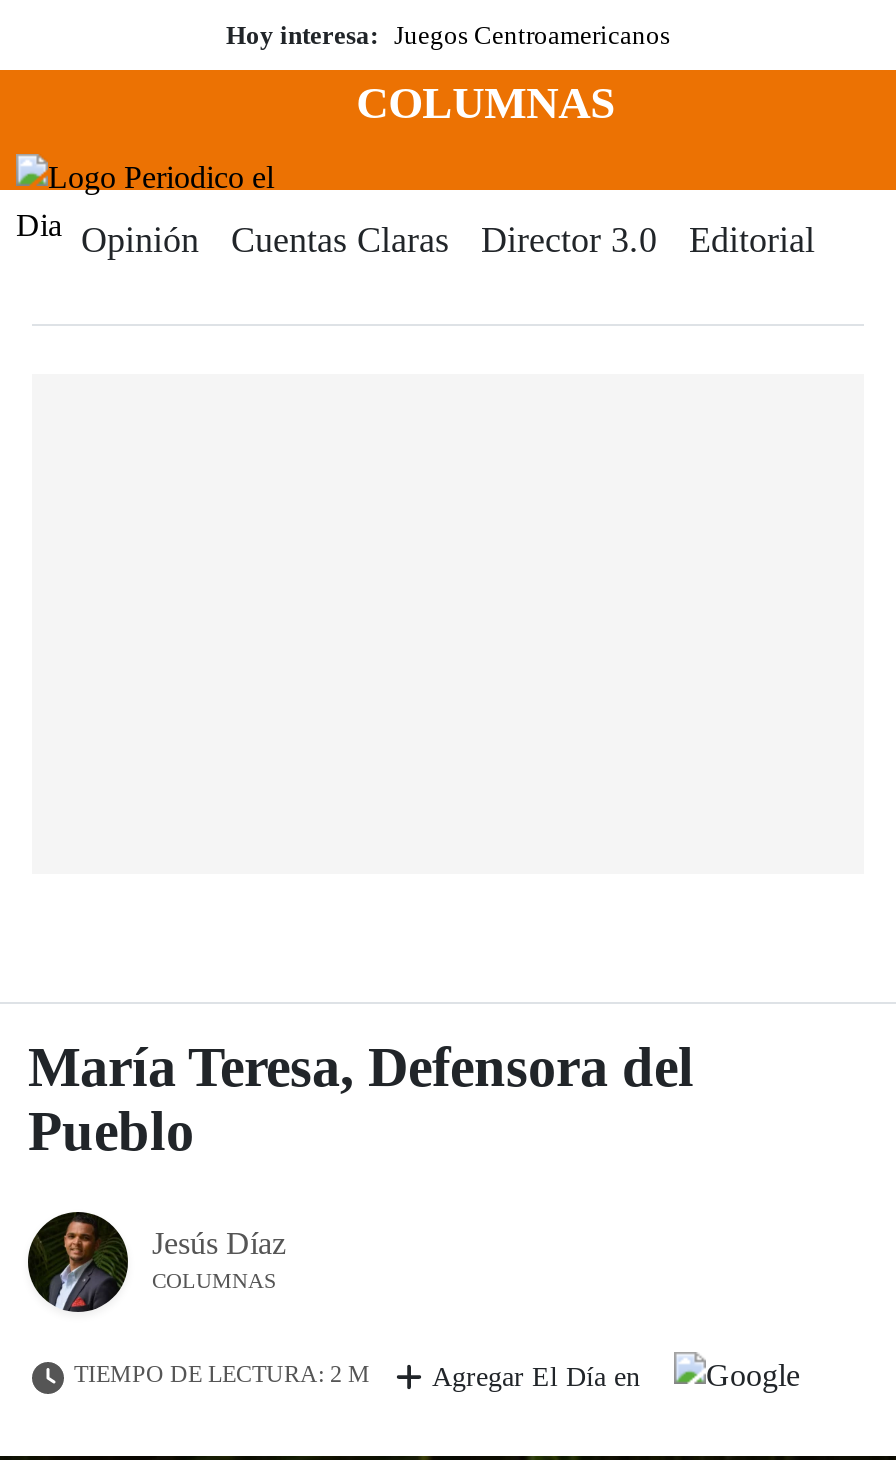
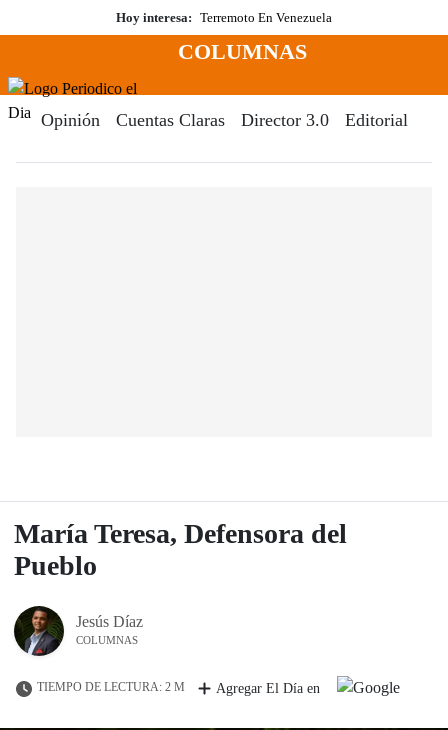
- Hoy interesa: Juegos Centroamericanos
+ Hoy interesa: Terremoto En Venezuela
